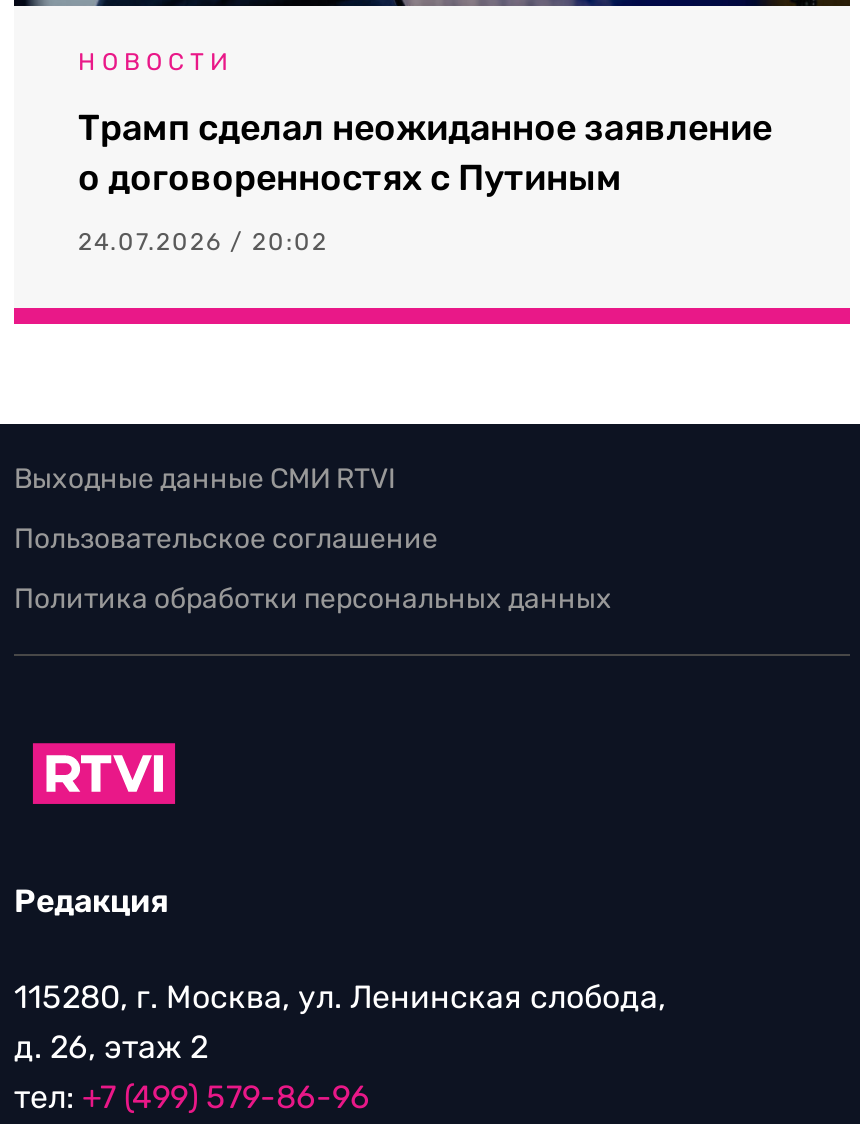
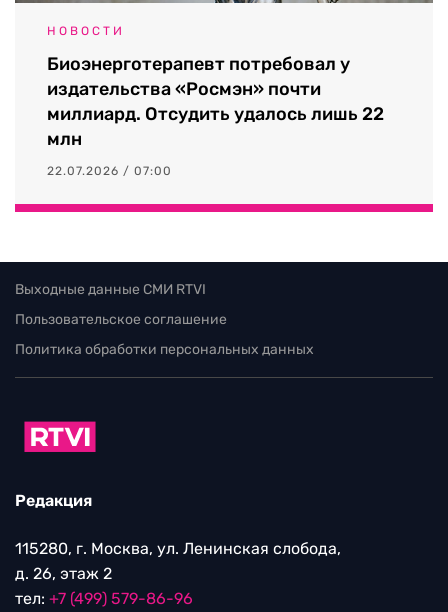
- Трамп сделал неожиданное заявление
- о договоренностях с Путиным
+ Биоэнерготерапевт потребовал у
+ издательства «Росмэн» почти
+ миллиард. Отсудить удалось лишь 22
+ млн

- 24.07.2026 / 20:02
+ 22.07.2026 / 07:00
